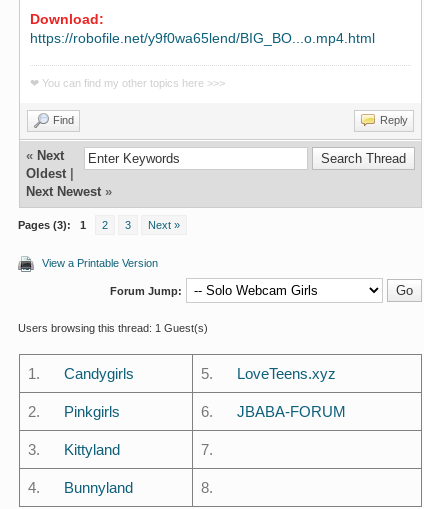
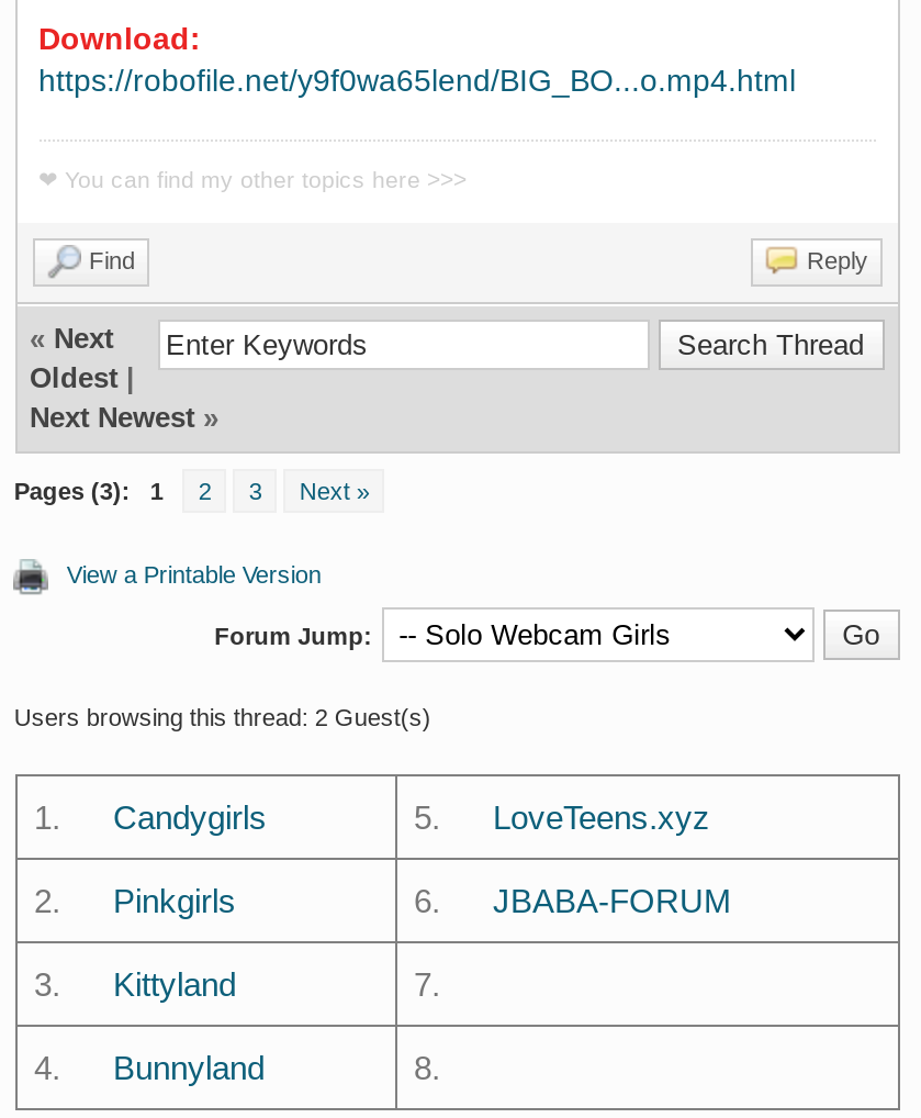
- Users browsing this thread: 1 Guest(s)
+ Users browsing this thread: 2 Guest(s)
